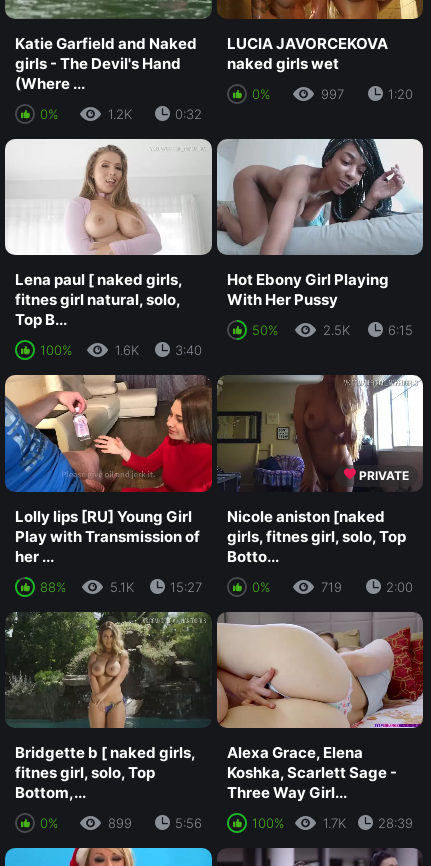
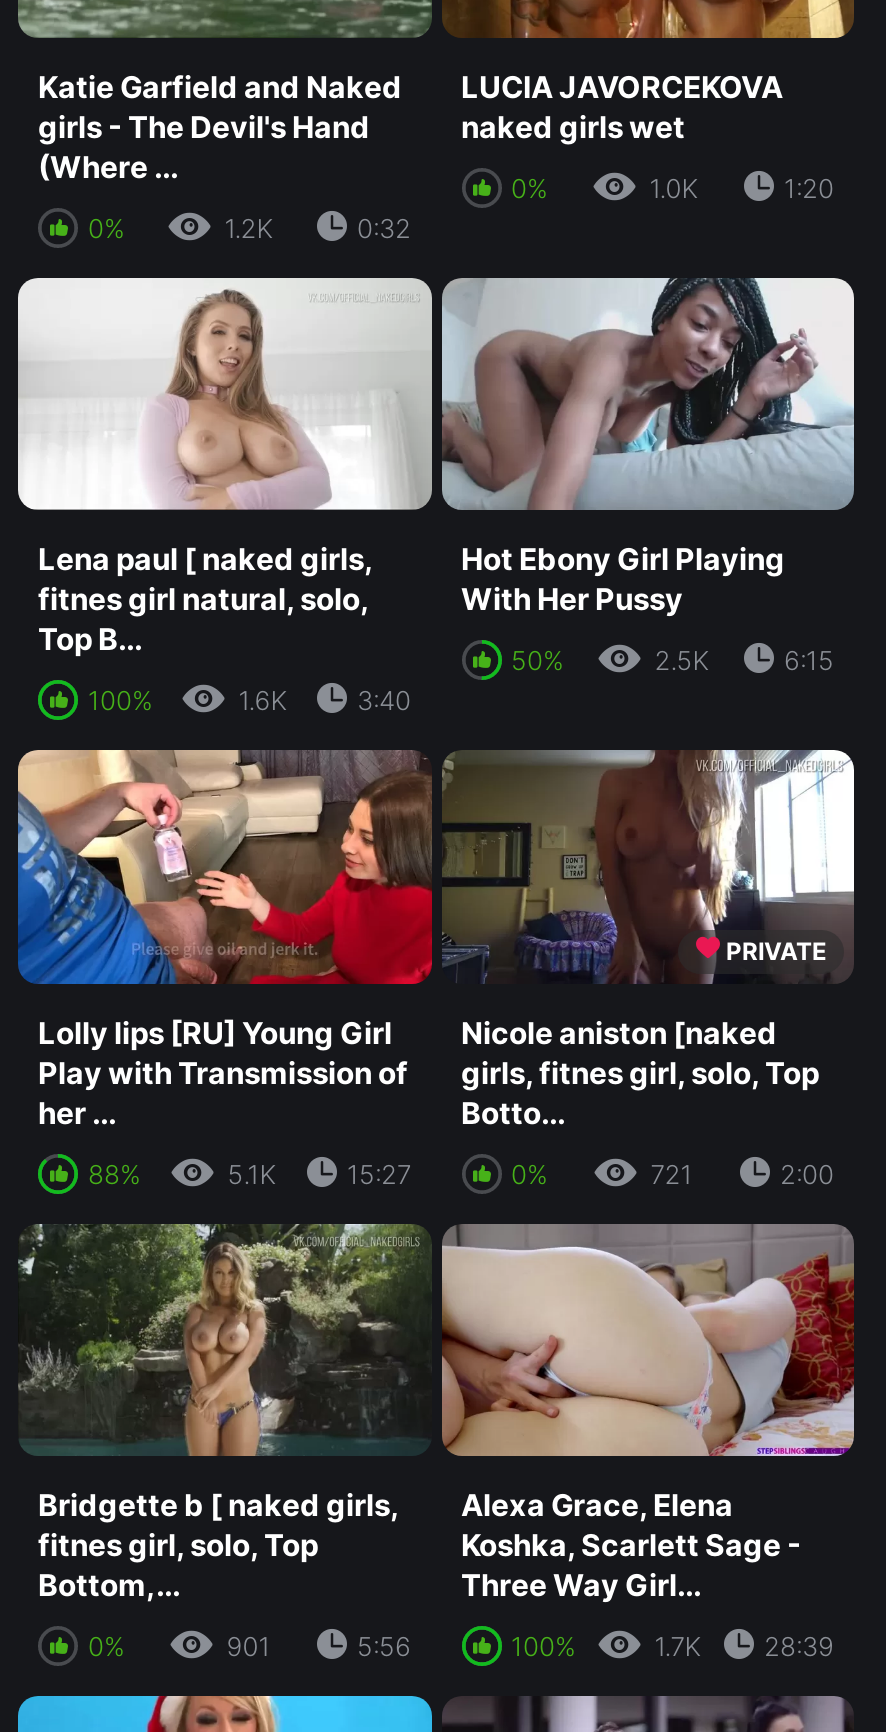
- 997
+ 1.0K

- 719
+ 721

- 899
+ 901
